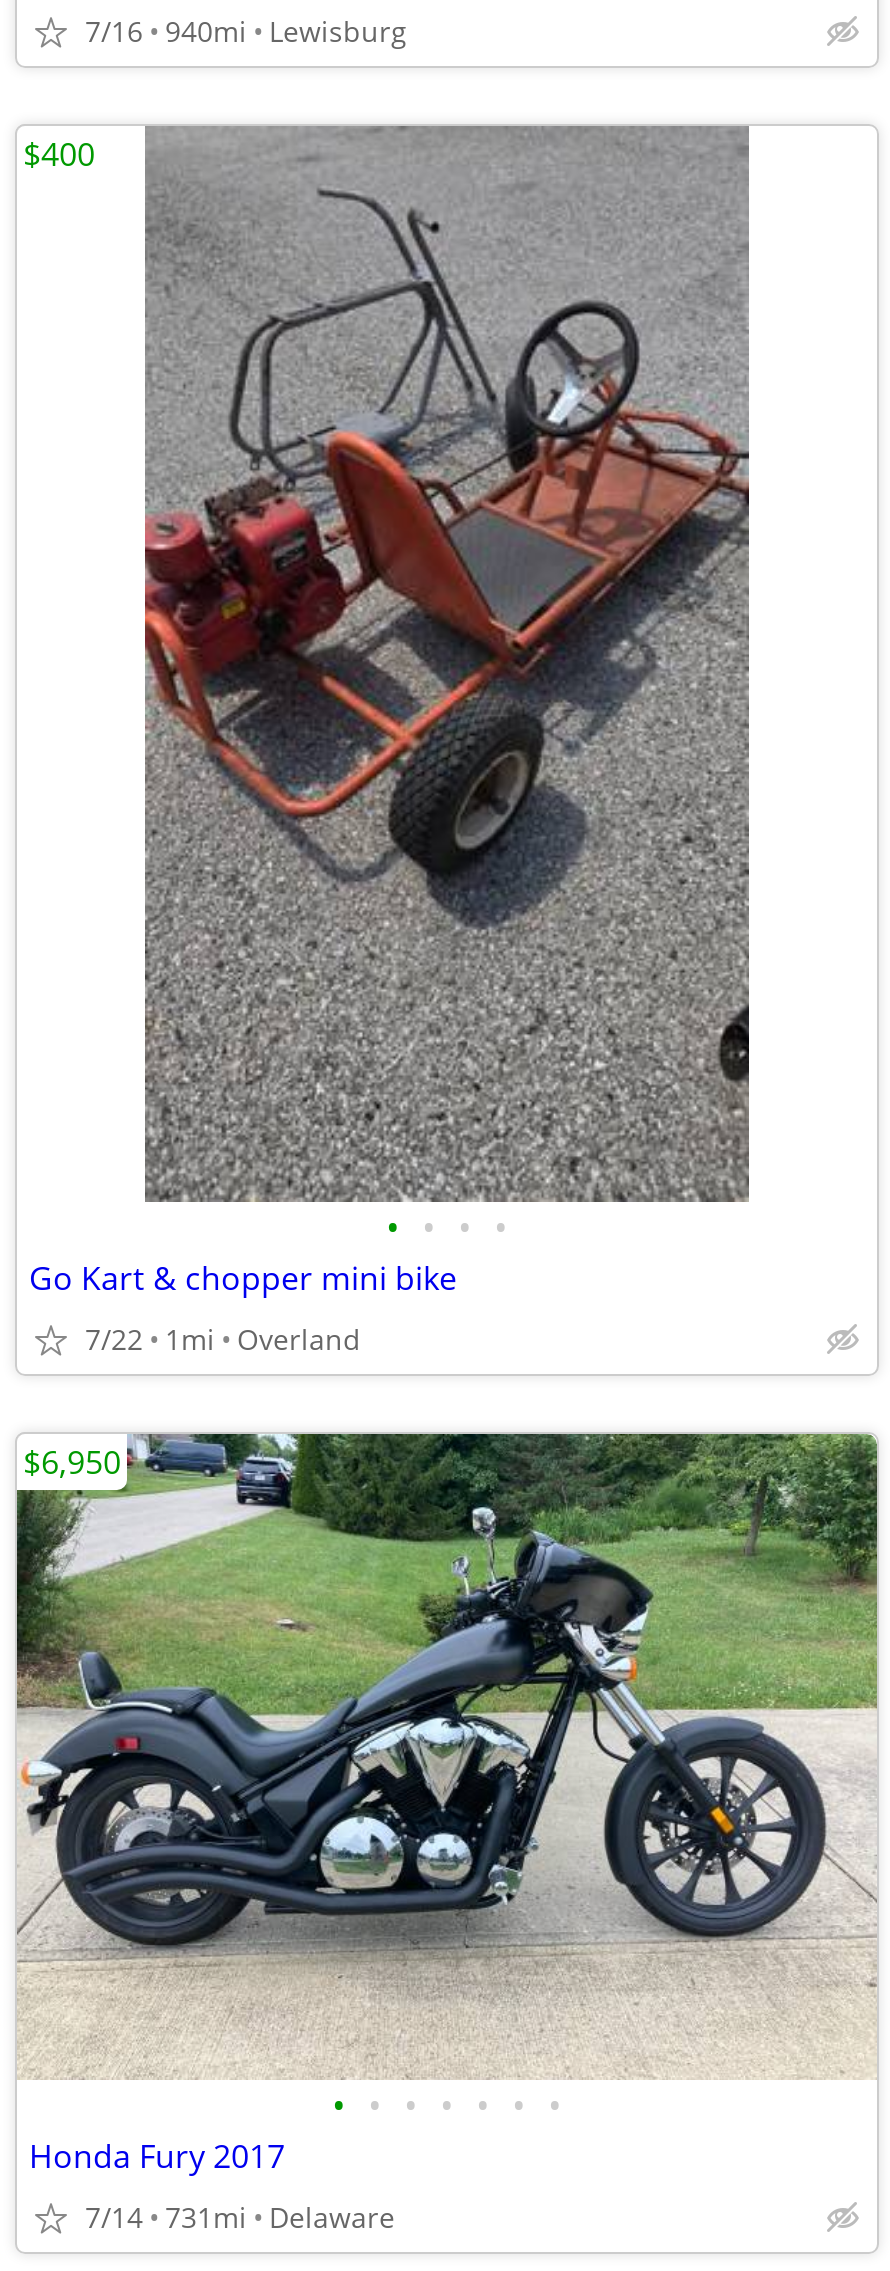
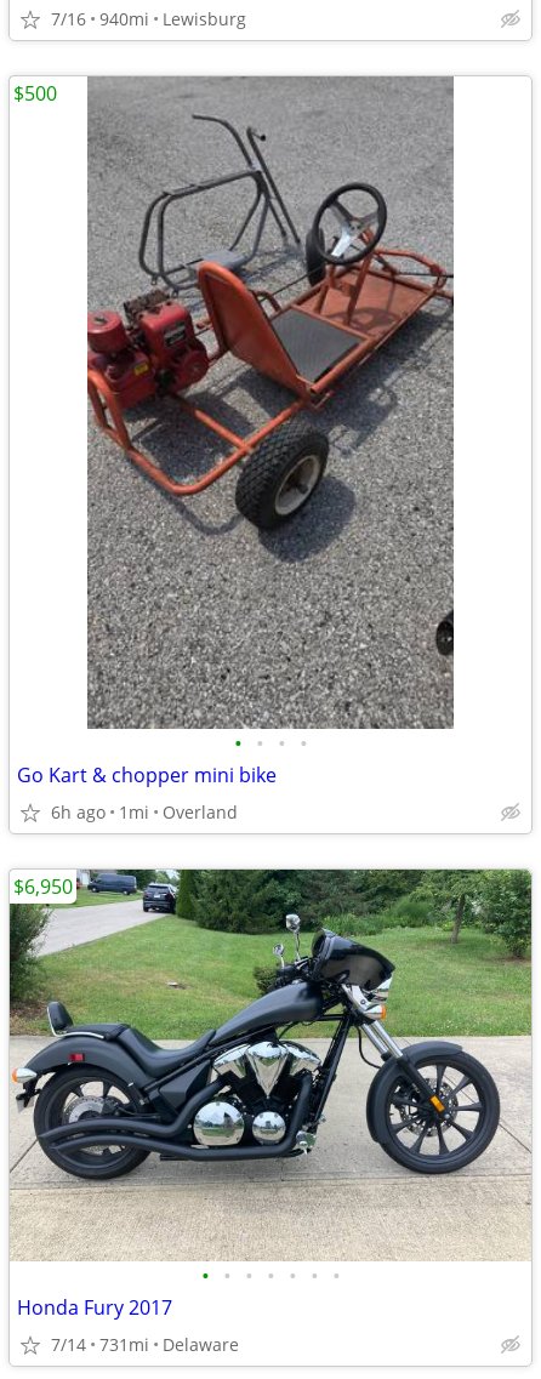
- $400
+ $500

- 7/22 1mi Overland
+ 6h ago 1mi Overland
